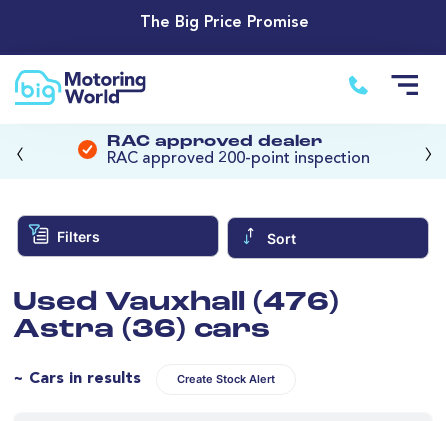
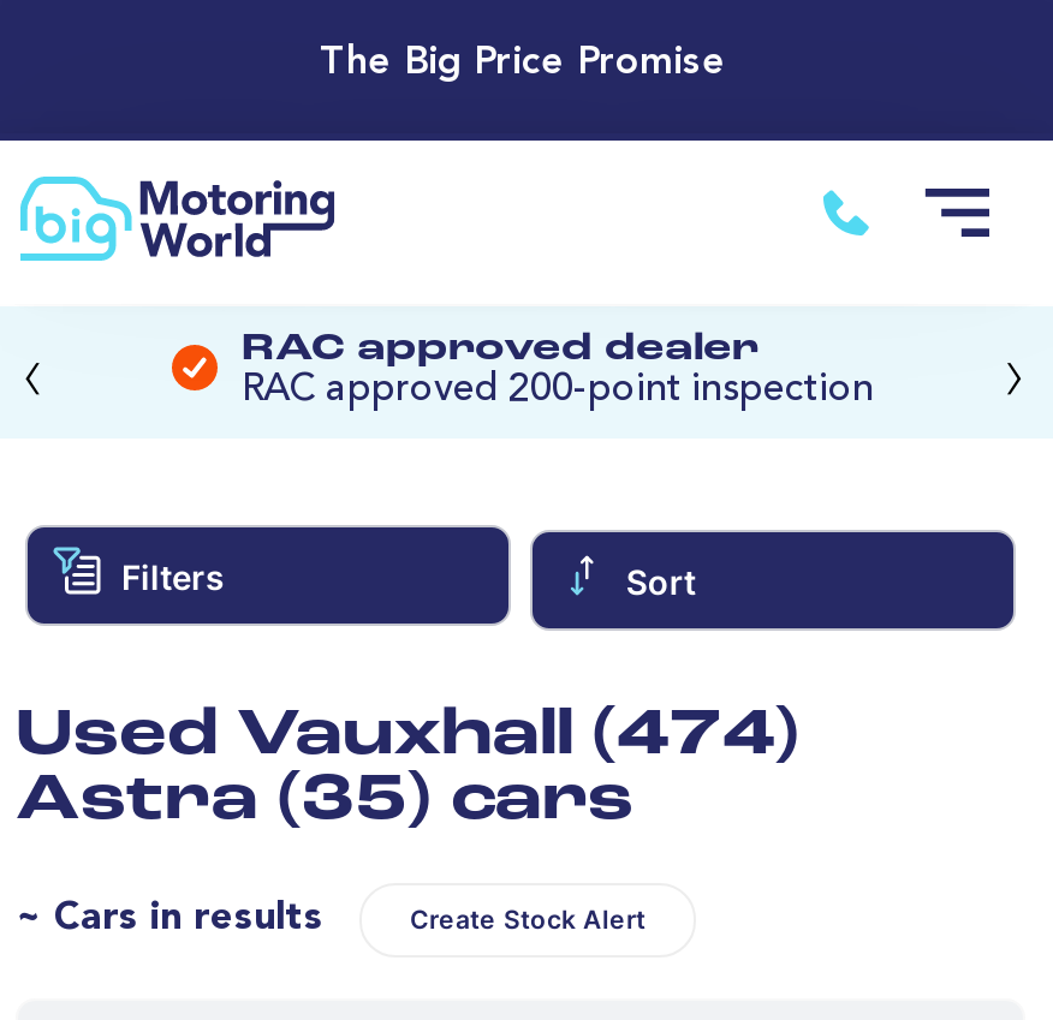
- Used Vauxhall (476)
+ Used Vauxhall (474)

- Astra (36) cars
+ Astra (35) cars
